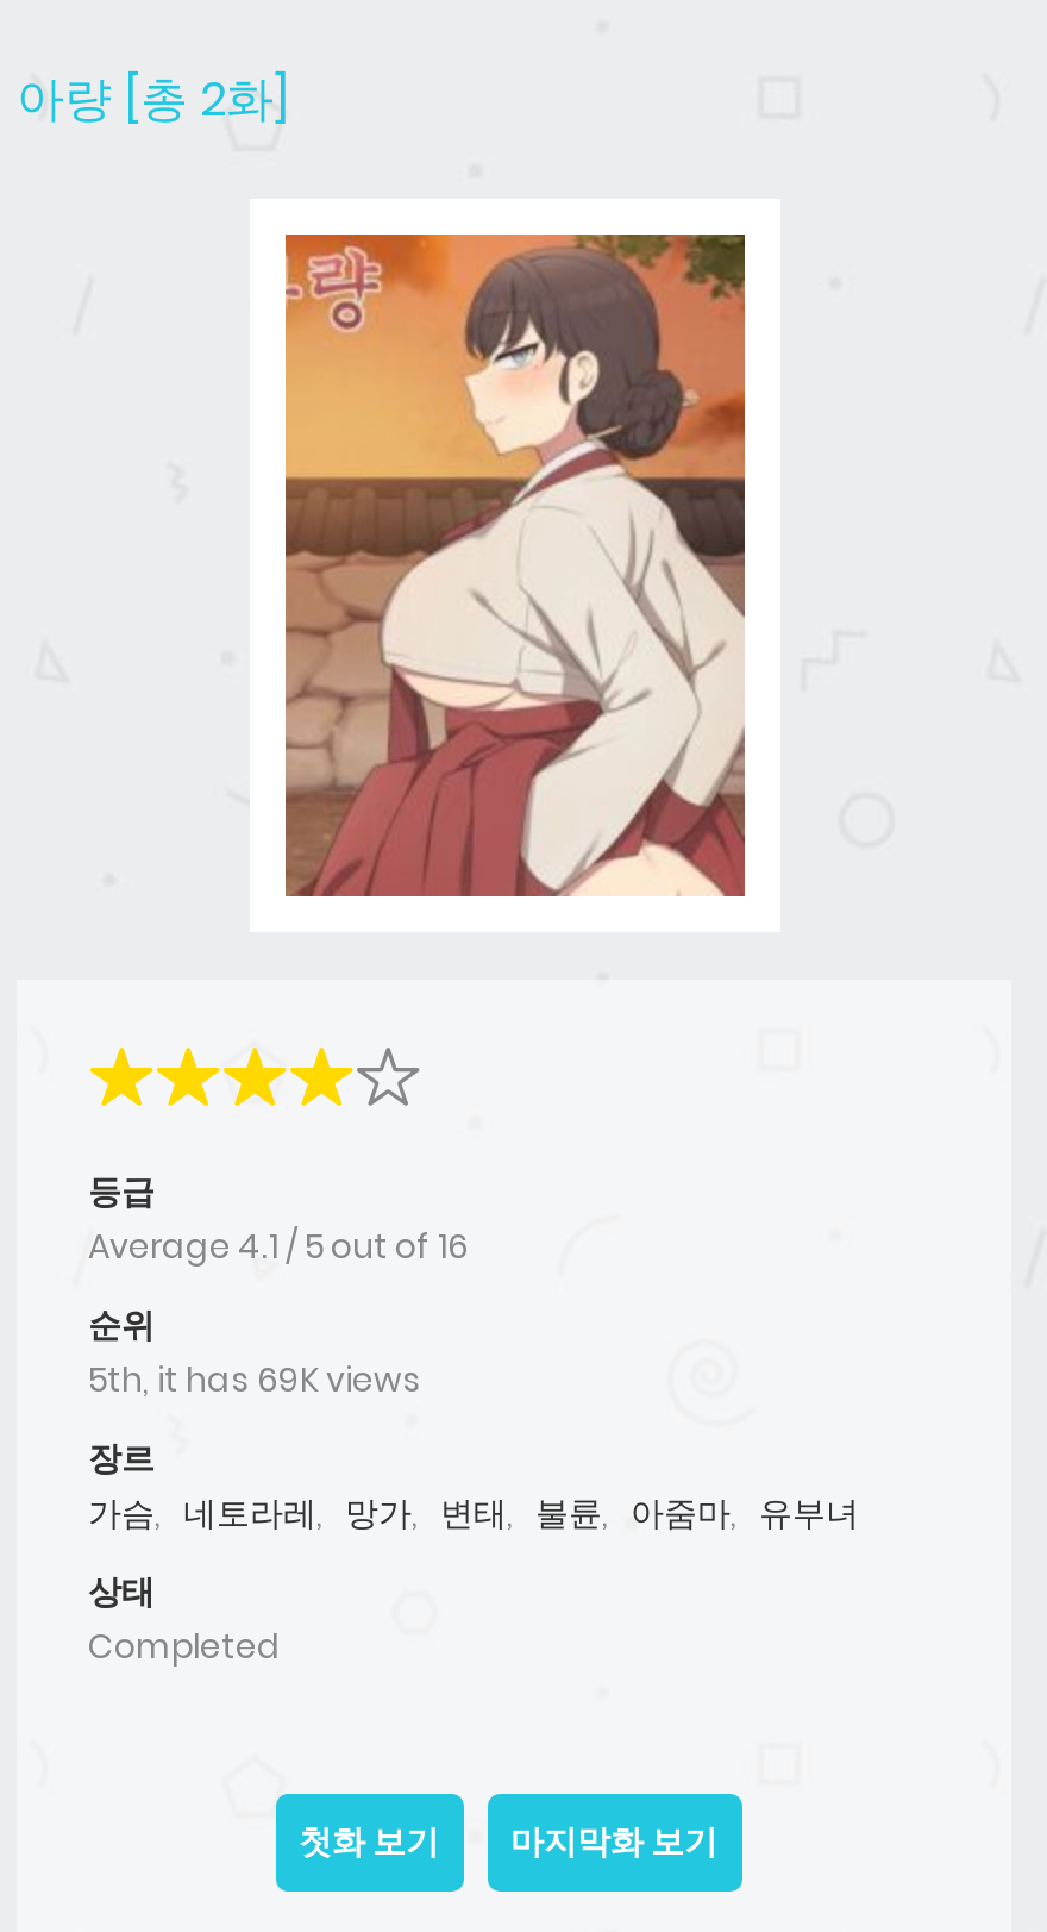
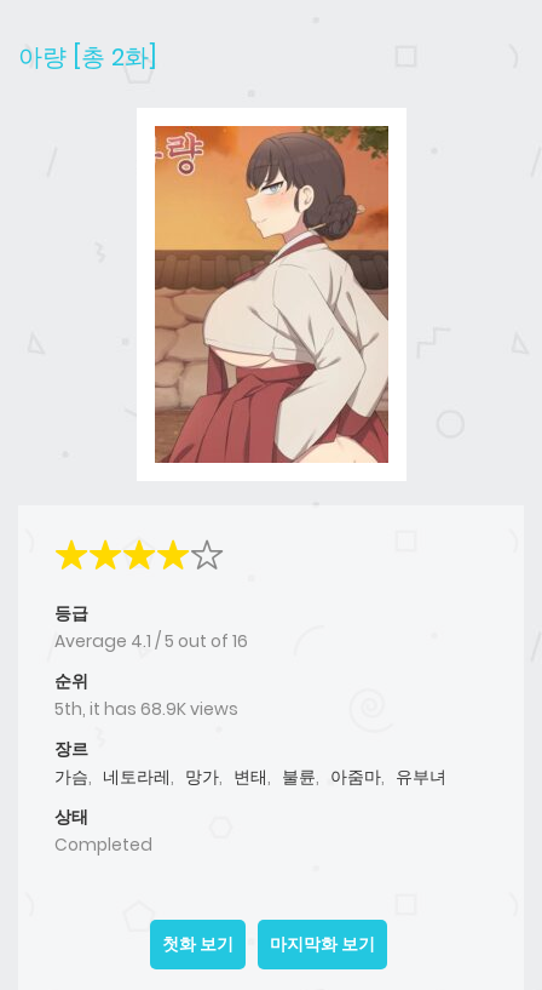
- 5th, it has 69K views
+ 5th, it has 68.9K views
